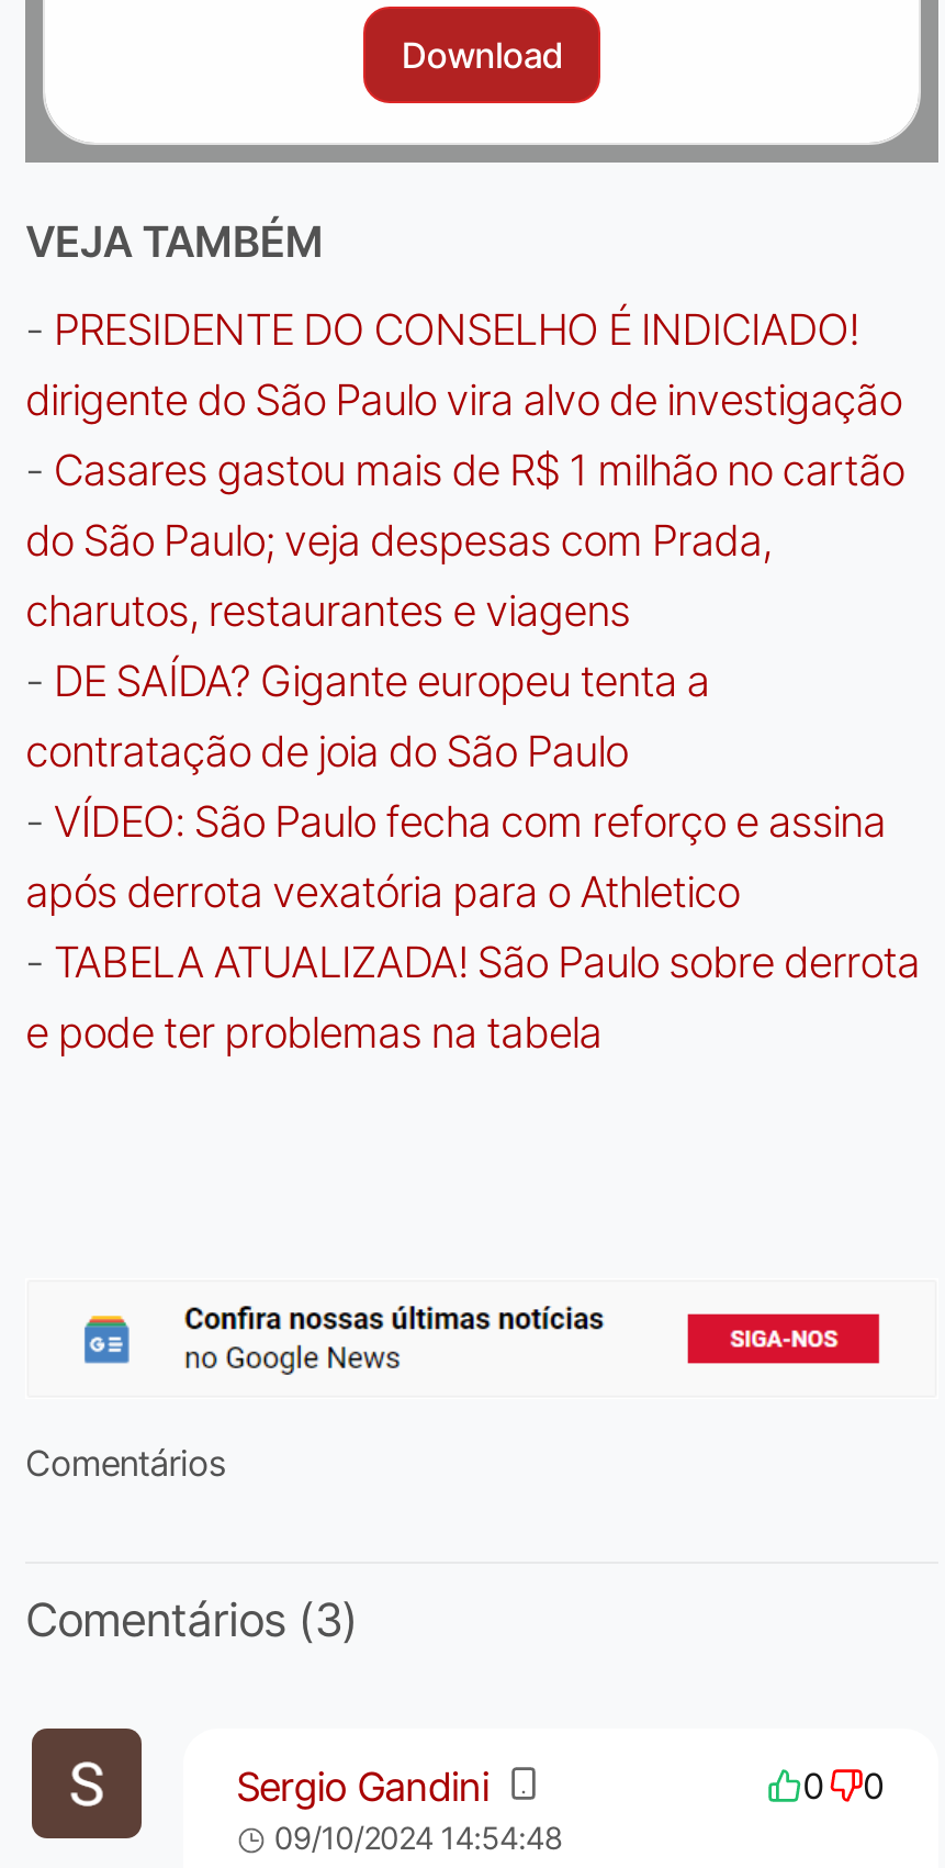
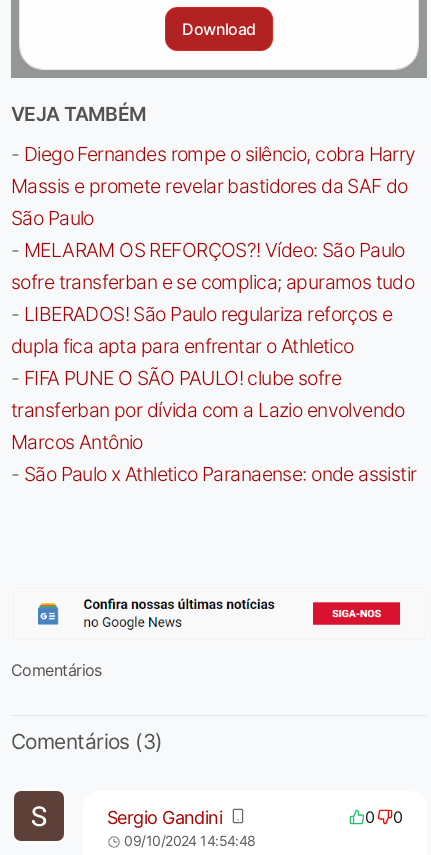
- - PRESIDENTE DO CONSELHO É INDICIADO!
- dirigente do São Paulo vira alvo de investigação
- - Casares gastou mais de R$ 1 milhão no cartão
- do São Paulo; veja despesas com Prada,
- charutos, restaurantes e viagens
- - DE SAÍDA? Gigante europeu tenta a
- contratação de joia do São Paulo
- - VÍDEO: São Paulo fecha com reforço e assina
- após derrota vexatória para o Athletico
- - TABELA ATUALIZADA! São Paulo sobre derrota
- e pode ter problemas na tabela
+ - Diego Fernandes rompe o silêncio, cobra Harry
+ Massis e promete revelar bastidores da SAF do
+ São Paulo
+ - MELARAM OS REFORÇOS?! Vídeo: São Paulo
+ sofre transferban e se complica; apuramos tudo
+ - LIBERADOS! São Paulo regulariza reforços e
+ dupla fica apta para enfrentar o Athletico
+ - FIFA PUNE O SÃO PAULO! clube sofre
+ transferban por dívida com a Lazio envolvendo
+ Marcos Antônio
+ - São Paulo x Athletico Paranaense: onde assistir
